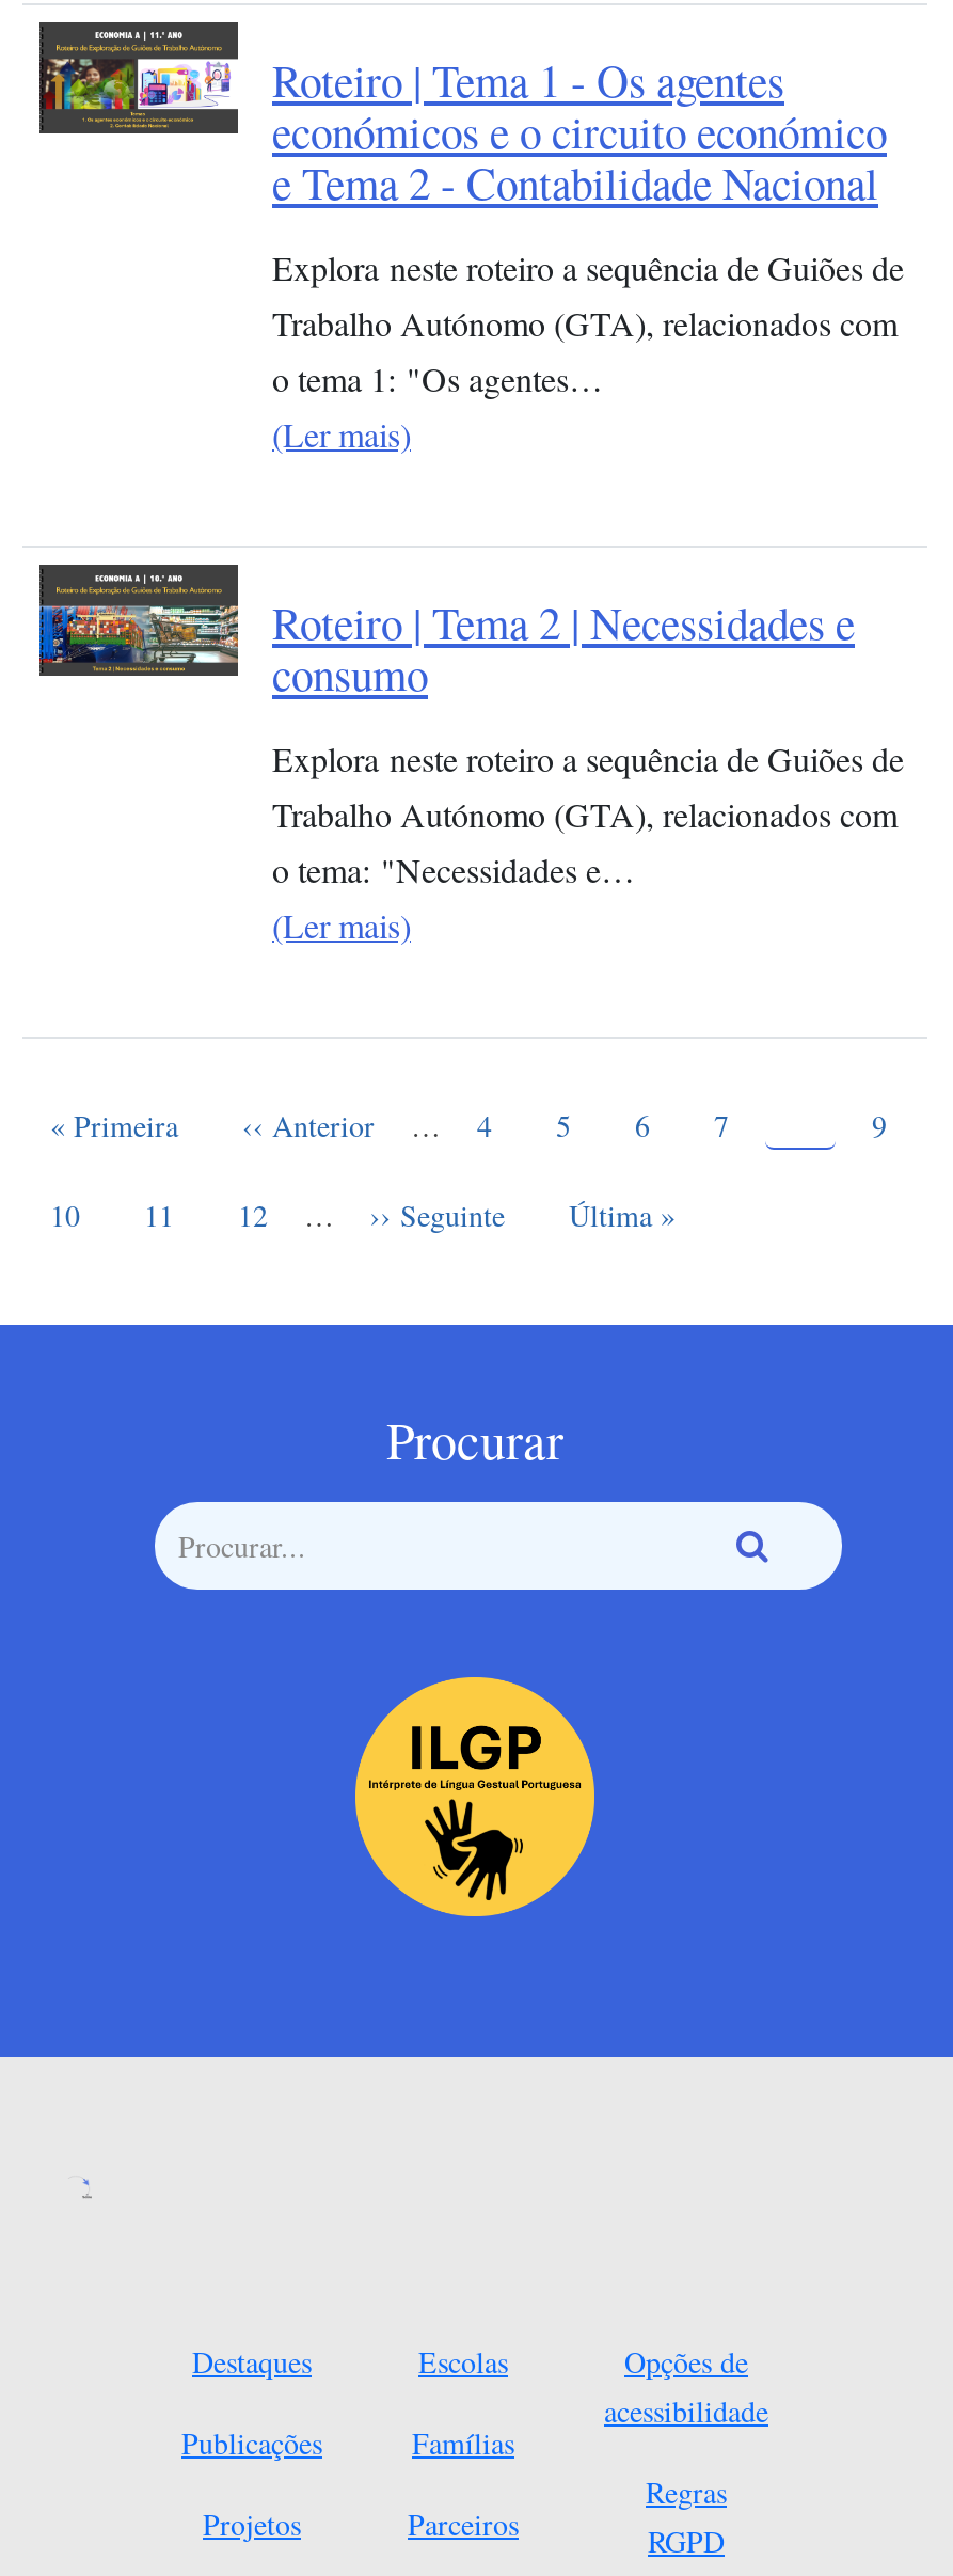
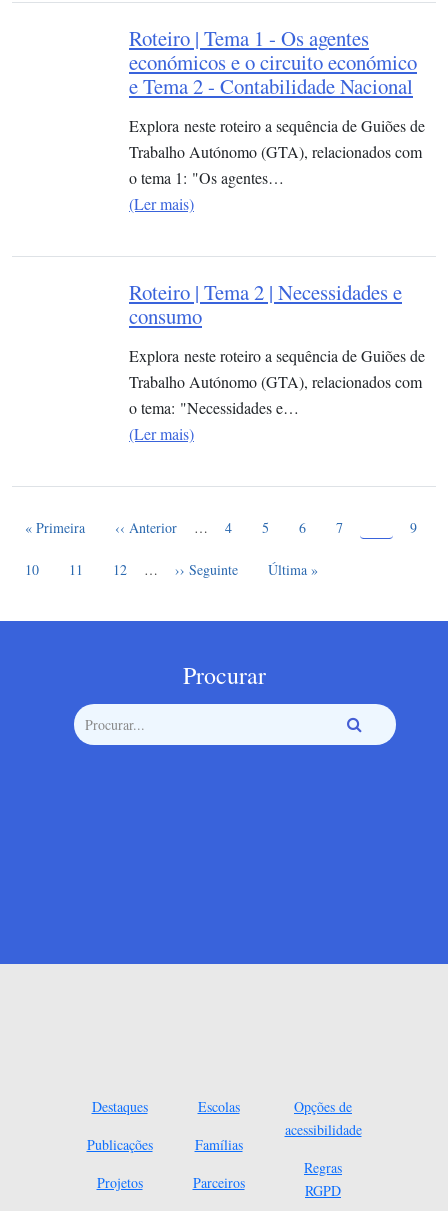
- [image]

- [image]

- [image]
